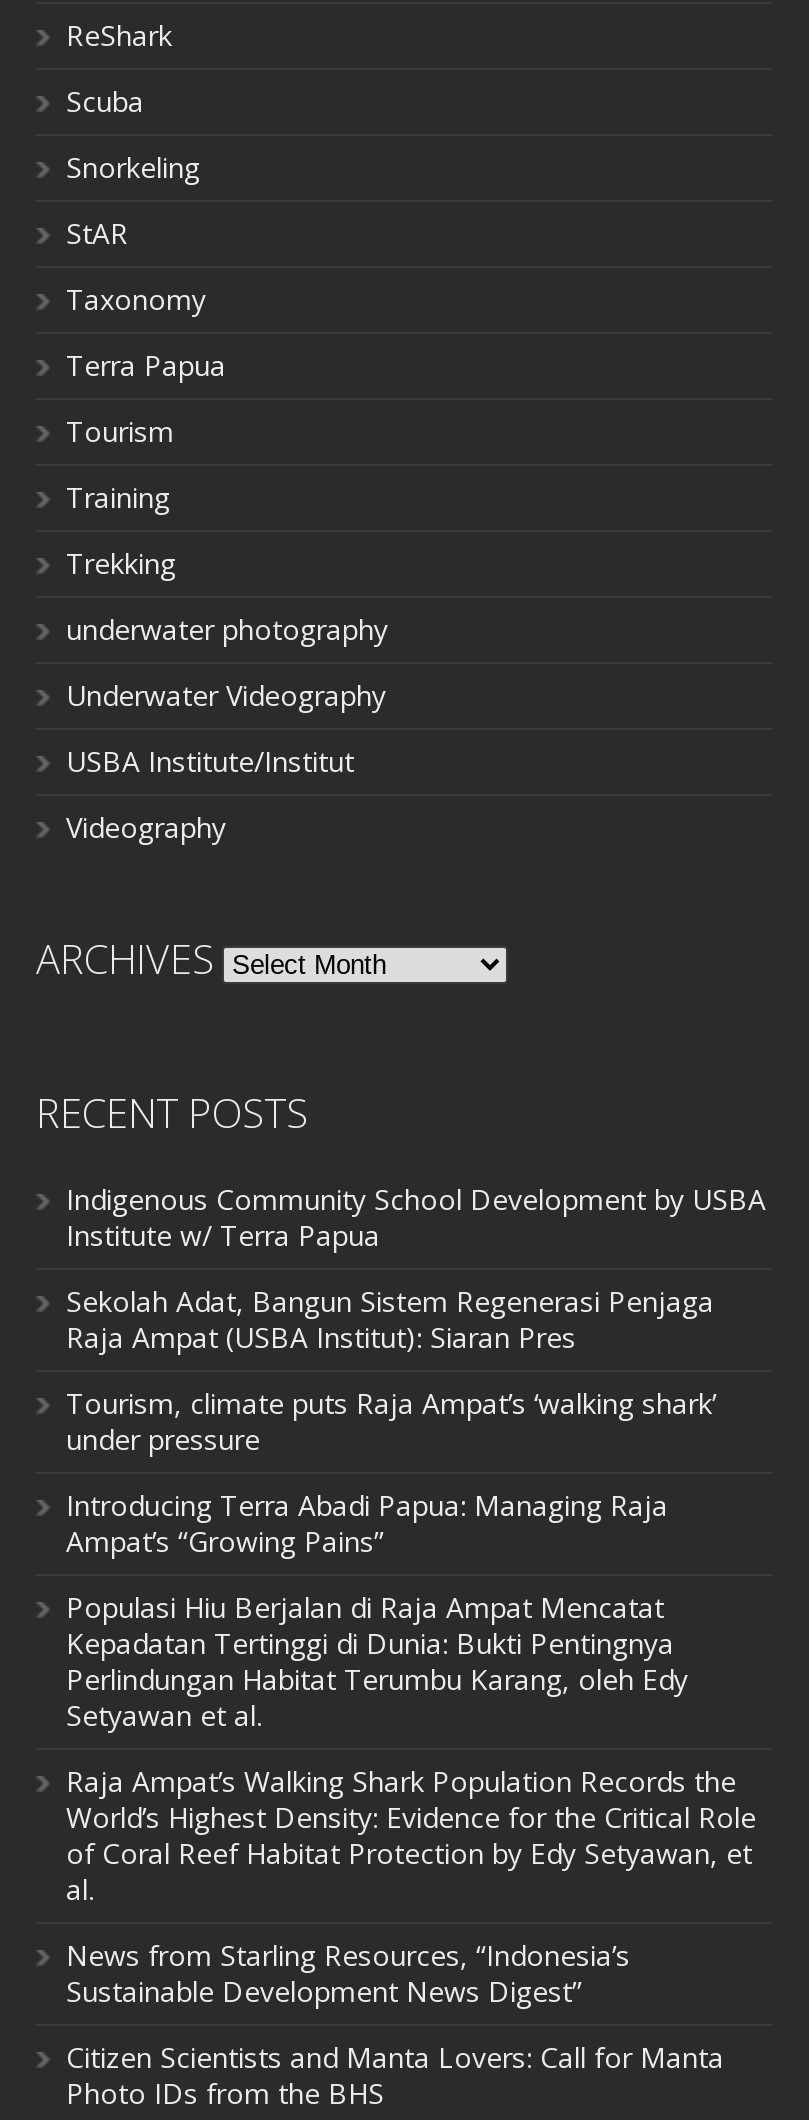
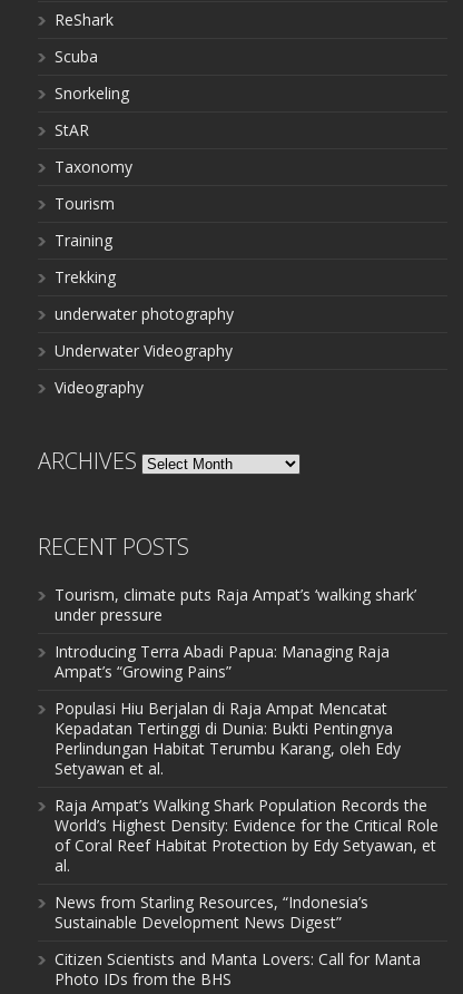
- Terra Papua

- USBA Institute/Institut

- Indigenous Community School Development by USBA
- Institute w/ Terra Papua
- Sekolah Adat, Bangun Sistem Regenerasi Penjaga
- Raja Ampat (USBA Institut): Siaran Pres
